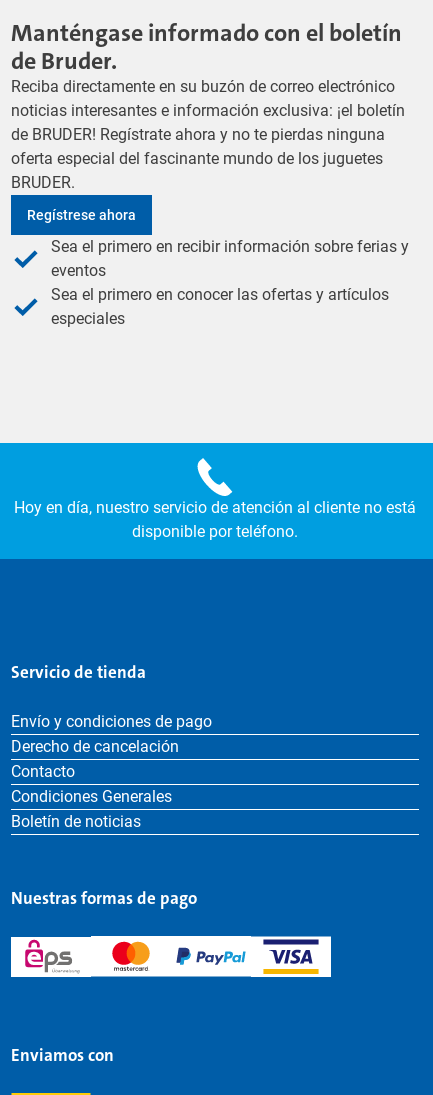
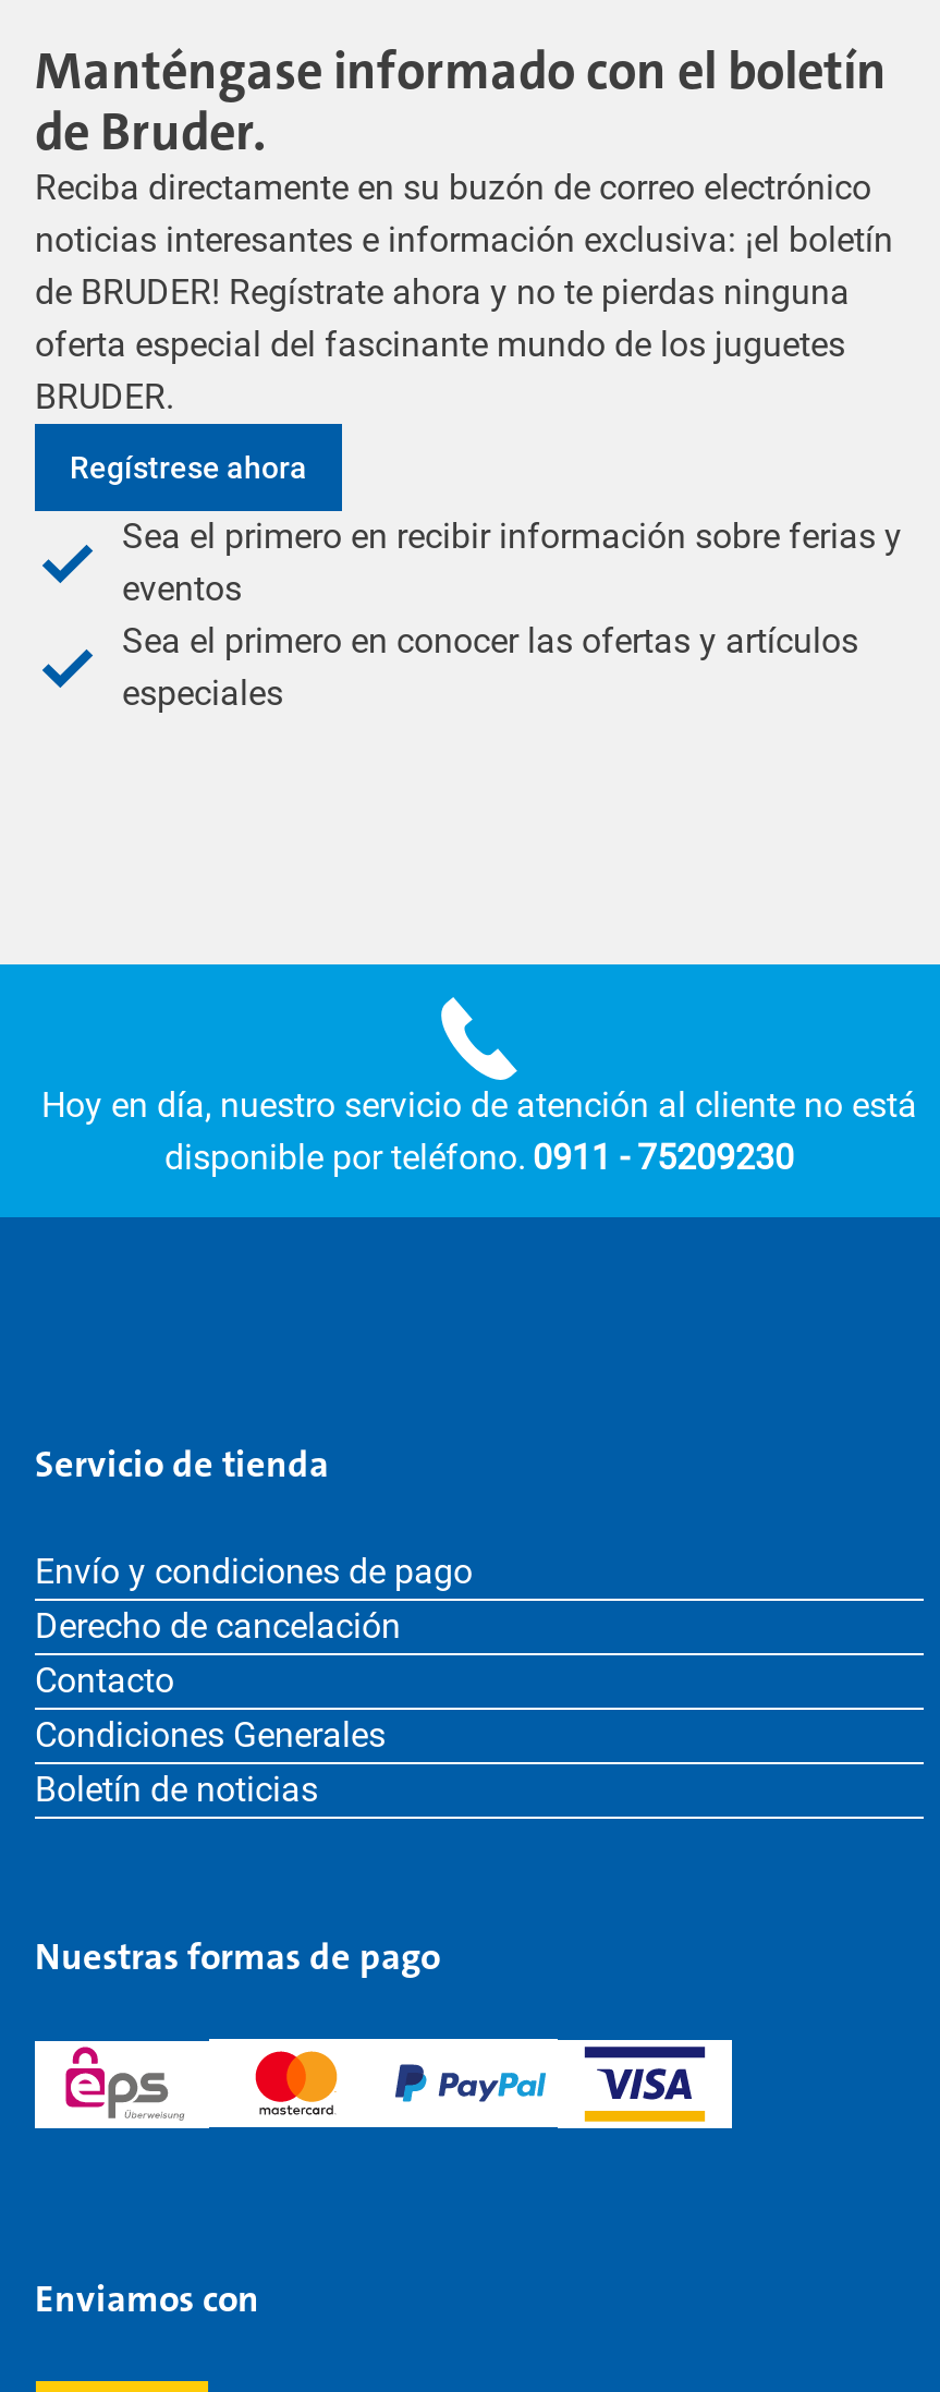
- disponible por teléfono.
+ disponible por teléfono. 0911 - 75209230
